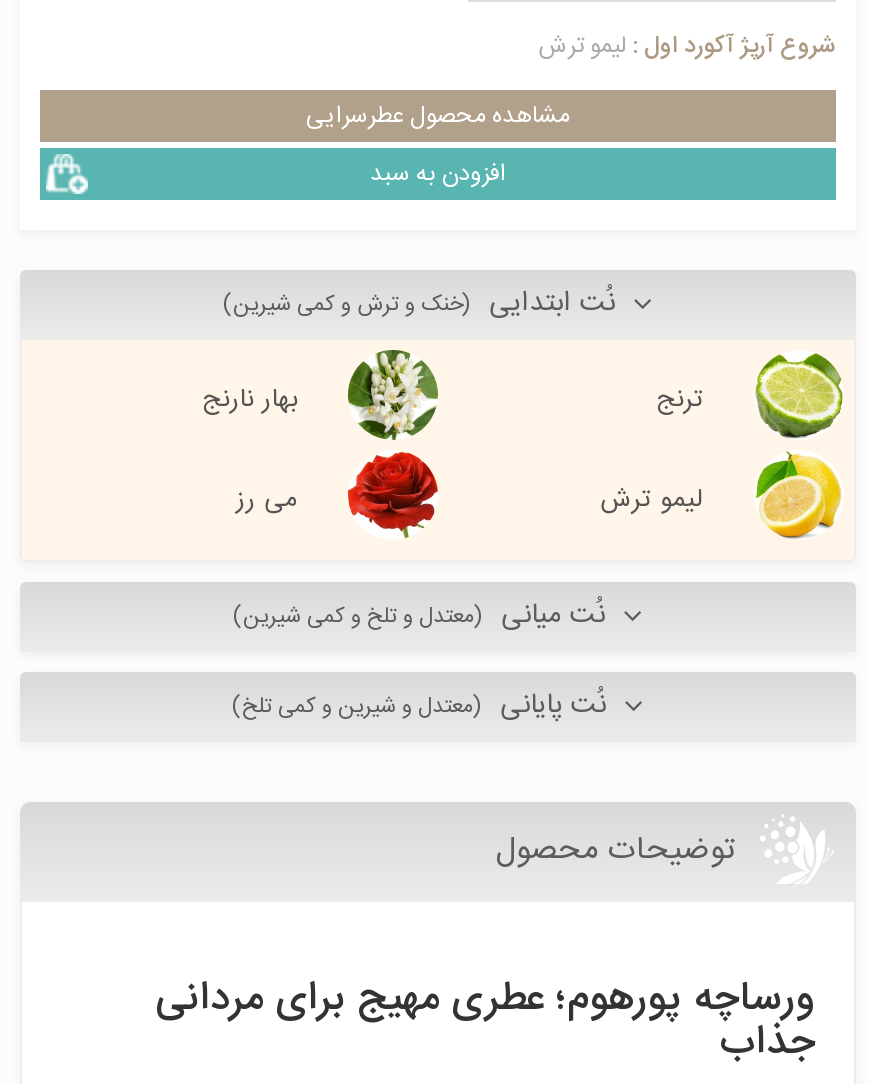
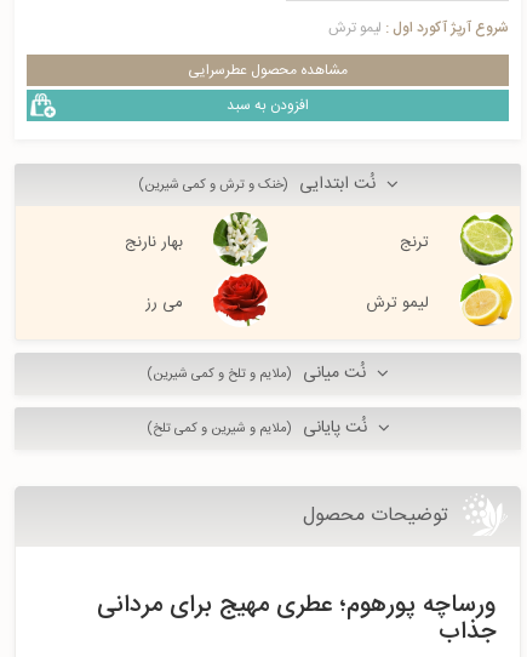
- نُت میانی (معتدل و تلخ و کمی شیرین)
+ نُت میانی (ملایم و تلخ و کمی شیرین)

- نُت پایانی (معتدل و شیرین و کمی تلخ)
+ نُت پایانی (ملایم و شیرین و کمی تلخ)
